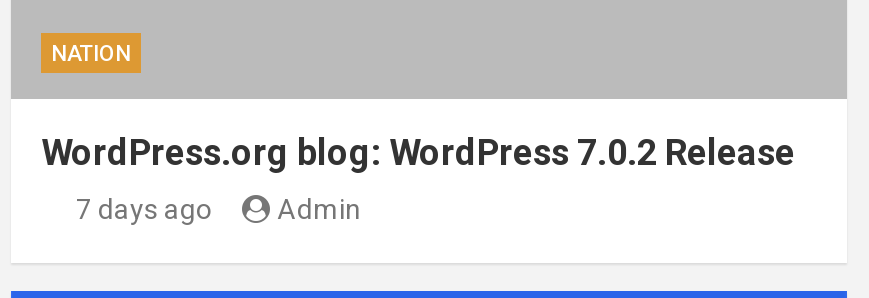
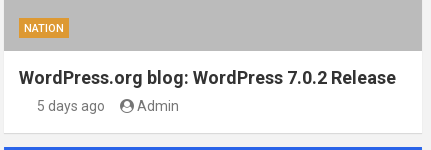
- 7 days ago
+ 5 days ago
